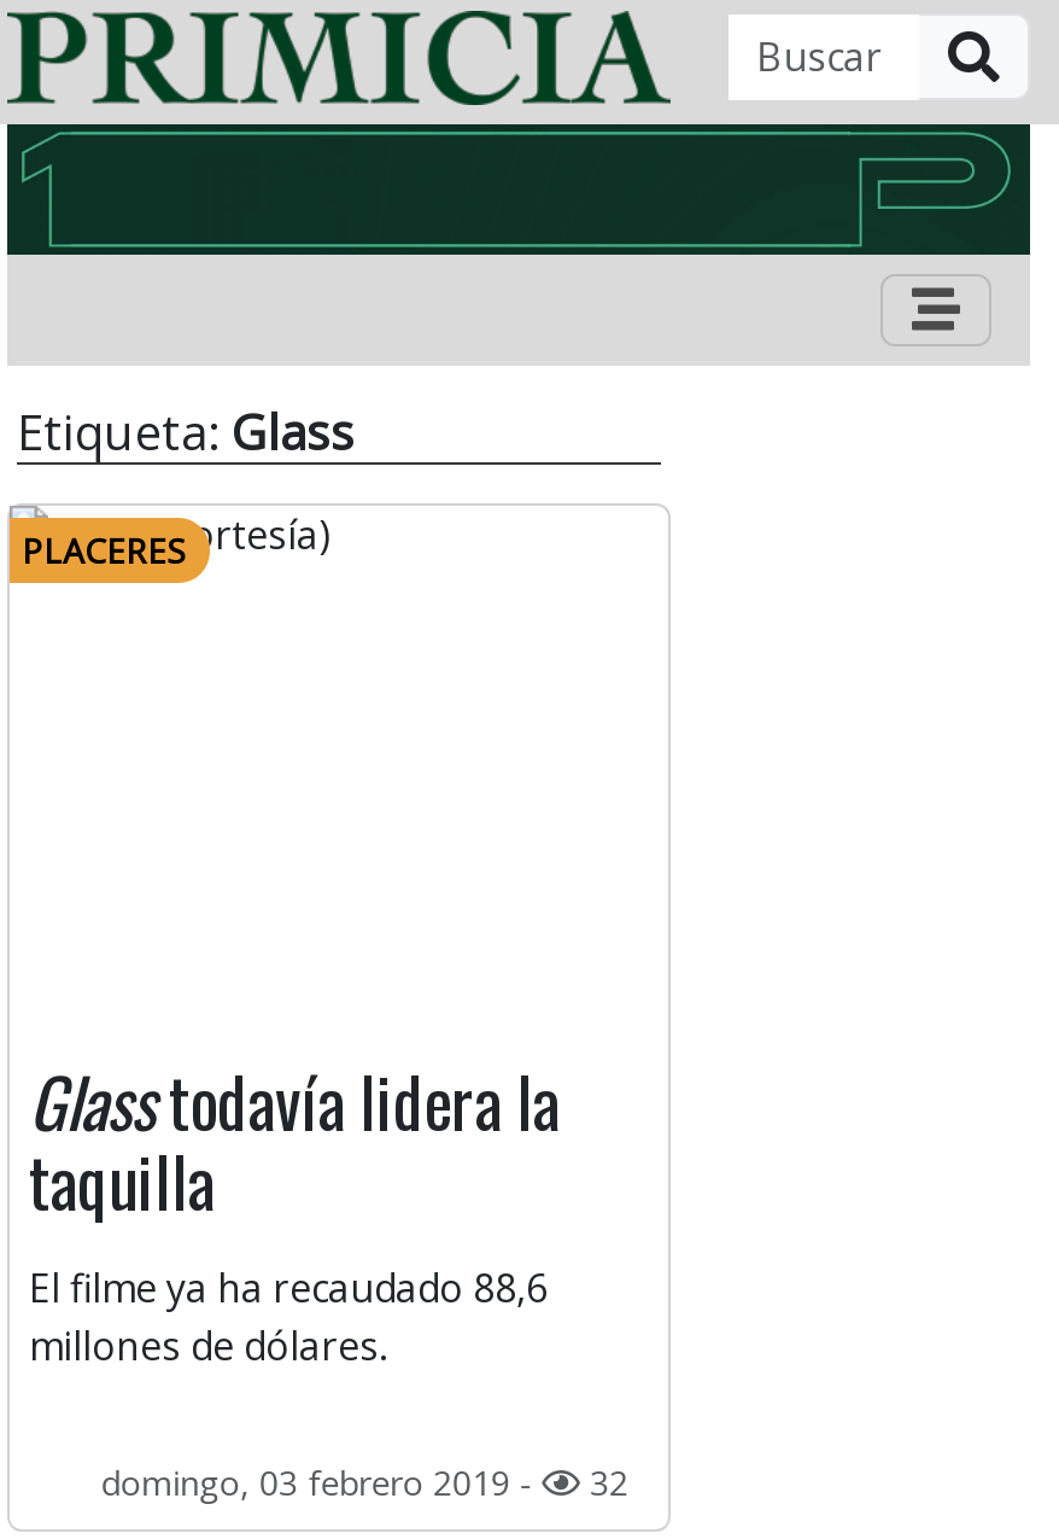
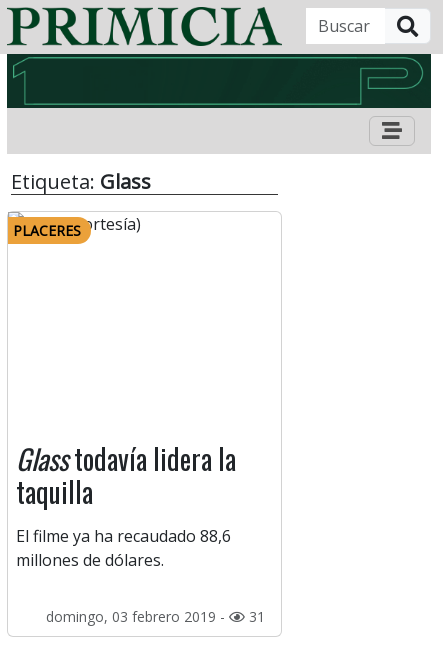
- domingo, 03 febrero 2019 - 32
+ domingo, 03 febrero 2019 - 31
